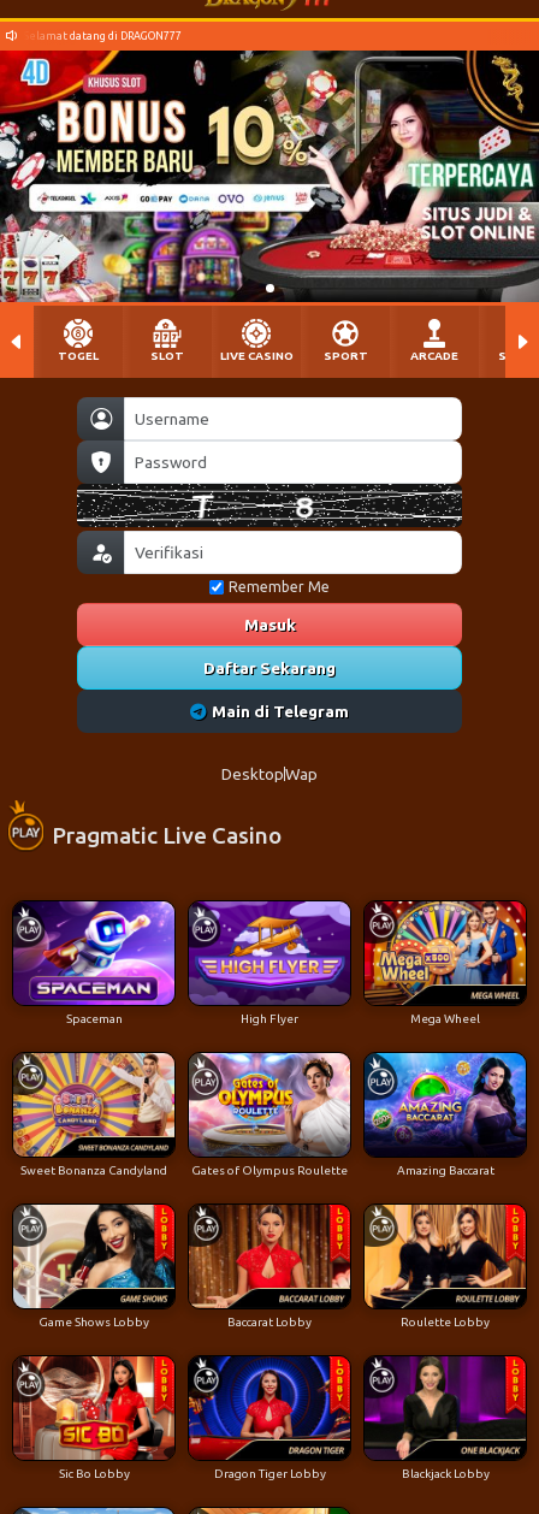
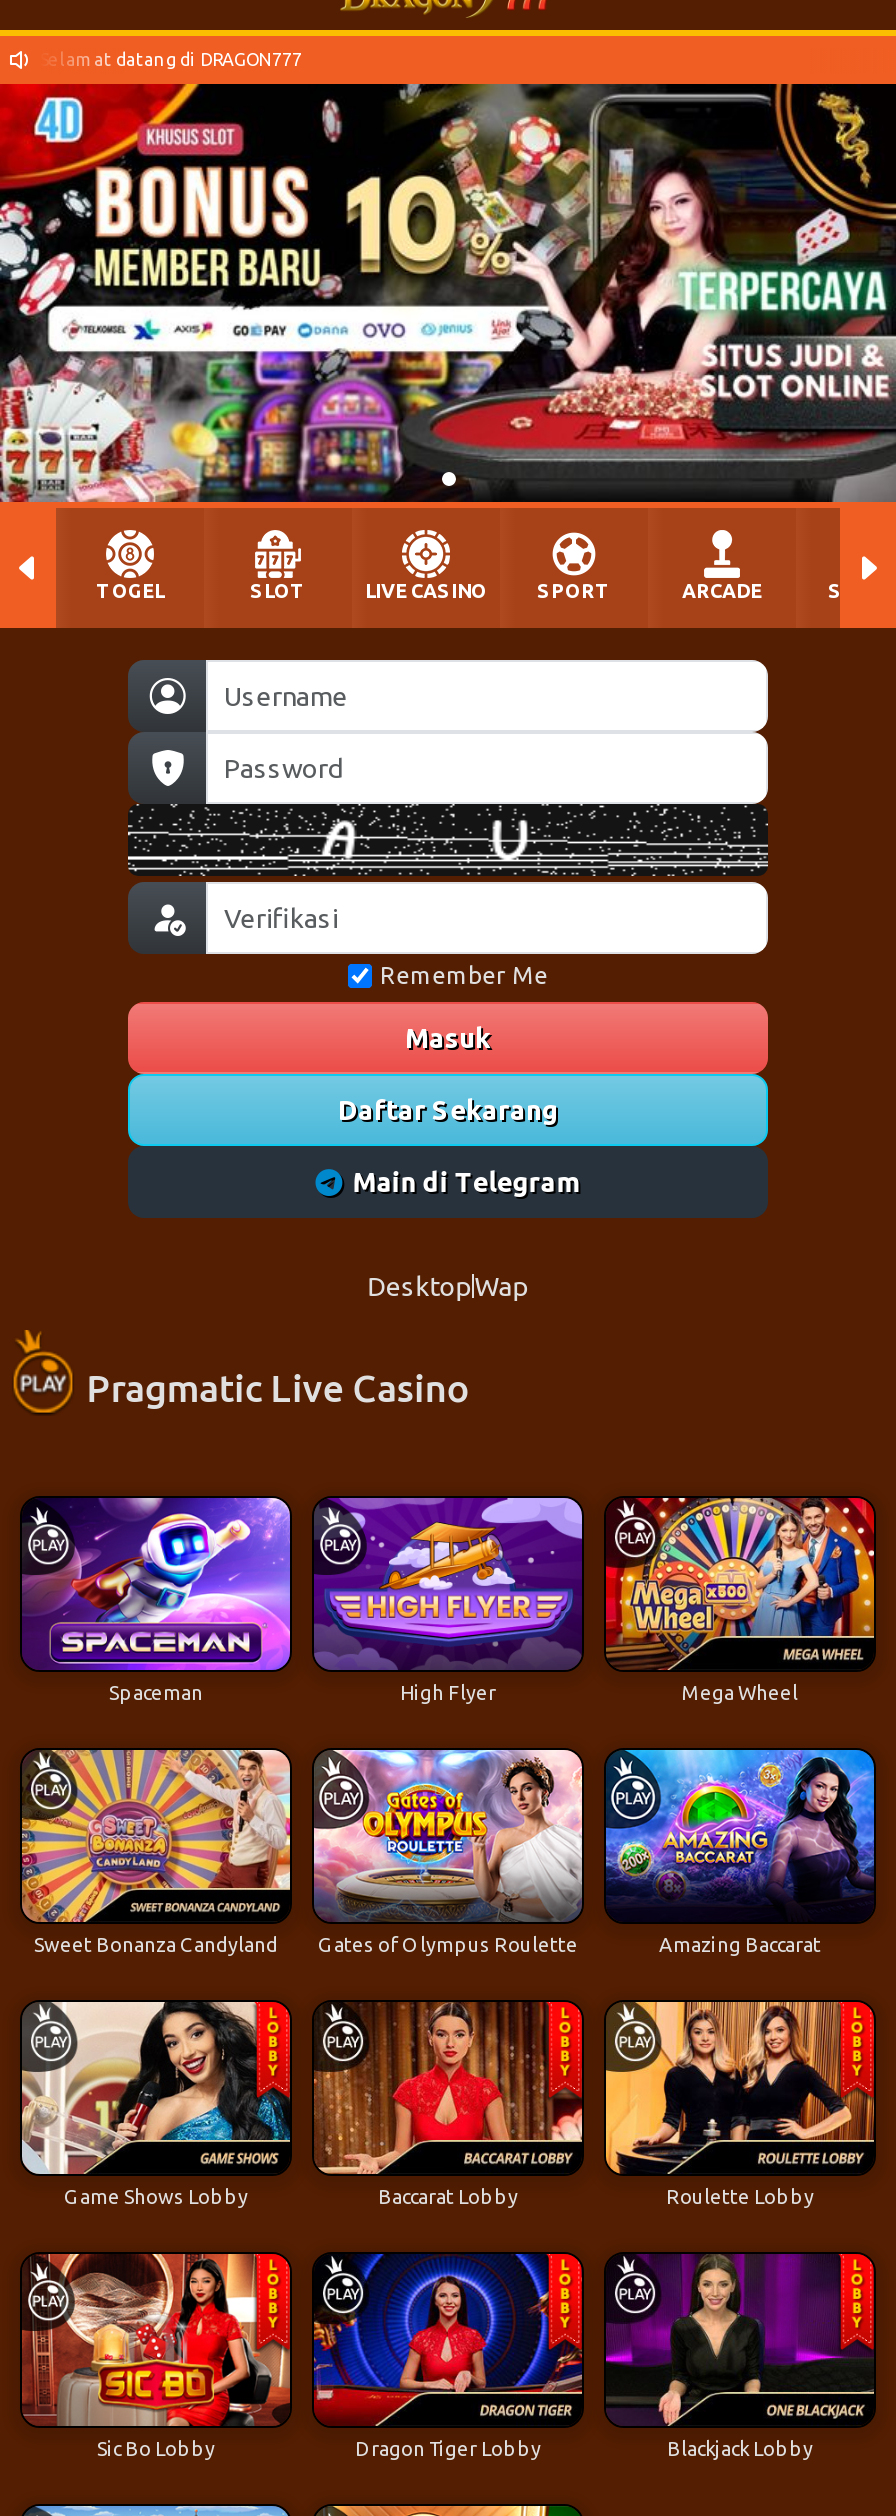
- [image]
+ [image]
